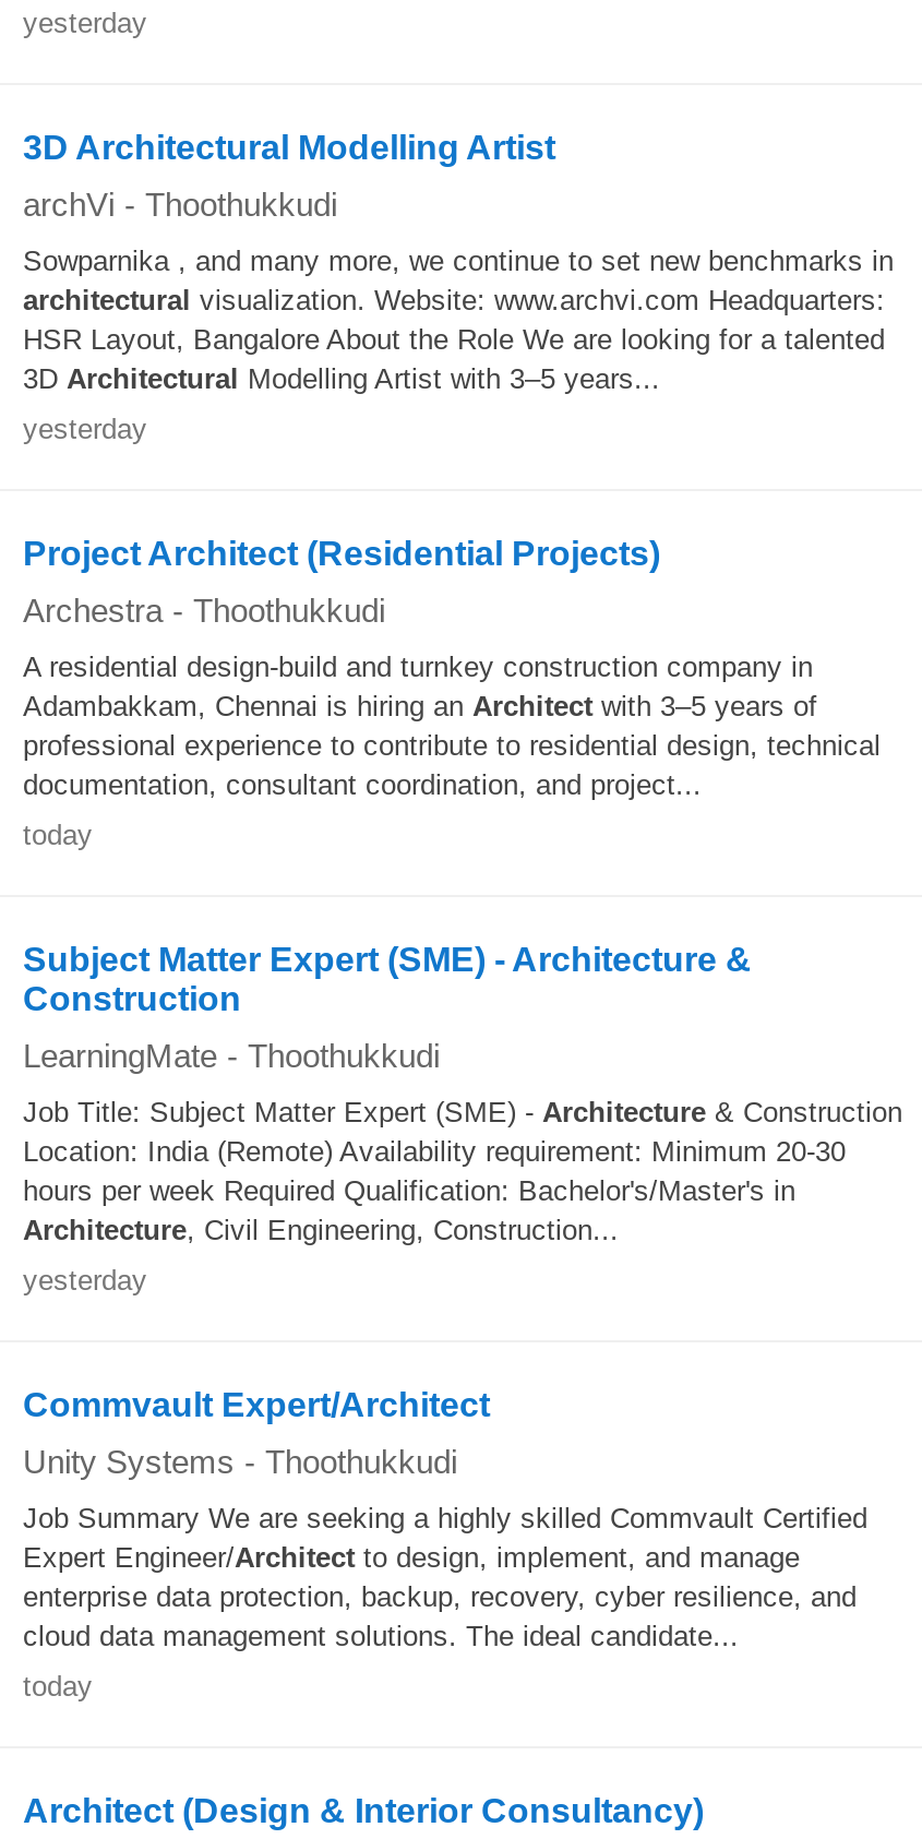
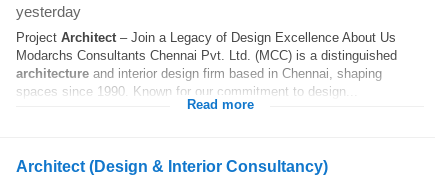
- 3D Architectural Modelling Artist
- archVi - Thoothukkudi
- Sowparnika , and many more, we continue to set new benchmarks in
- architectural visualization. Website: www.archvi.com Headquarters:
- HSR Layout, Bangalore About the Role We are looking for a talented
- 3D Architectural Modelling Artist with 3–5 years...
- yesterday
- Project Architect (Residential Projects)
- Archestra - Thoothukkudi
- A residential design-build and turnkey construction company in
- Adambakkam, Chennai is hiring an Architect with 3–5 years of
- professional experience to contribute to residential design, technical
- documentation, consultant coordination, and project...
- today
- Subject Matter Expert (SME) - Architecture &
- Construction
- LearningMate - Thoothukkudi
- Job Title: Subject Matter Expert (SME) - Architecture & Construction
- Location: India (Remote) Availability requirement: Minimum 20-30
- hours per week Required Qualification: Bachelor's/Master's in
- Architecture, Civil Engineering, Construction...
- yesterday
- Commvault Expert/Architect
- Unity Systems - Thoothukkudi
- Job Summary We are seeking a highly skilled Commvault Certified
- Expert Engineer/Architect to design, implement, and manage
- enterprise data protection, backup, recovery, cyber resilience, and
- cloud data management solutions. The ideal candidate...
- today
+ Project Architect – Join a Legacy of Design Excellence About Us
+ Modarchs Consultants Chennai Pvt. Ltd. (MCC) is a distinguished
+ architecture and interior design firm based in Chennai, shaping
+ spaces since 1990. Known for our commitment to design...
+ Read more
